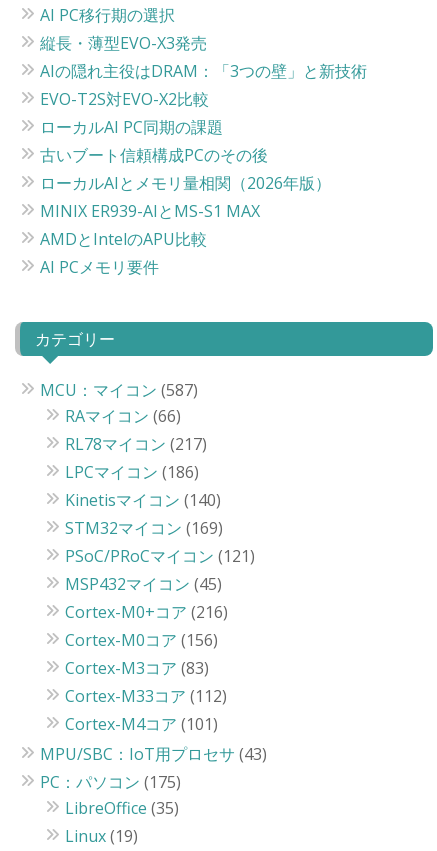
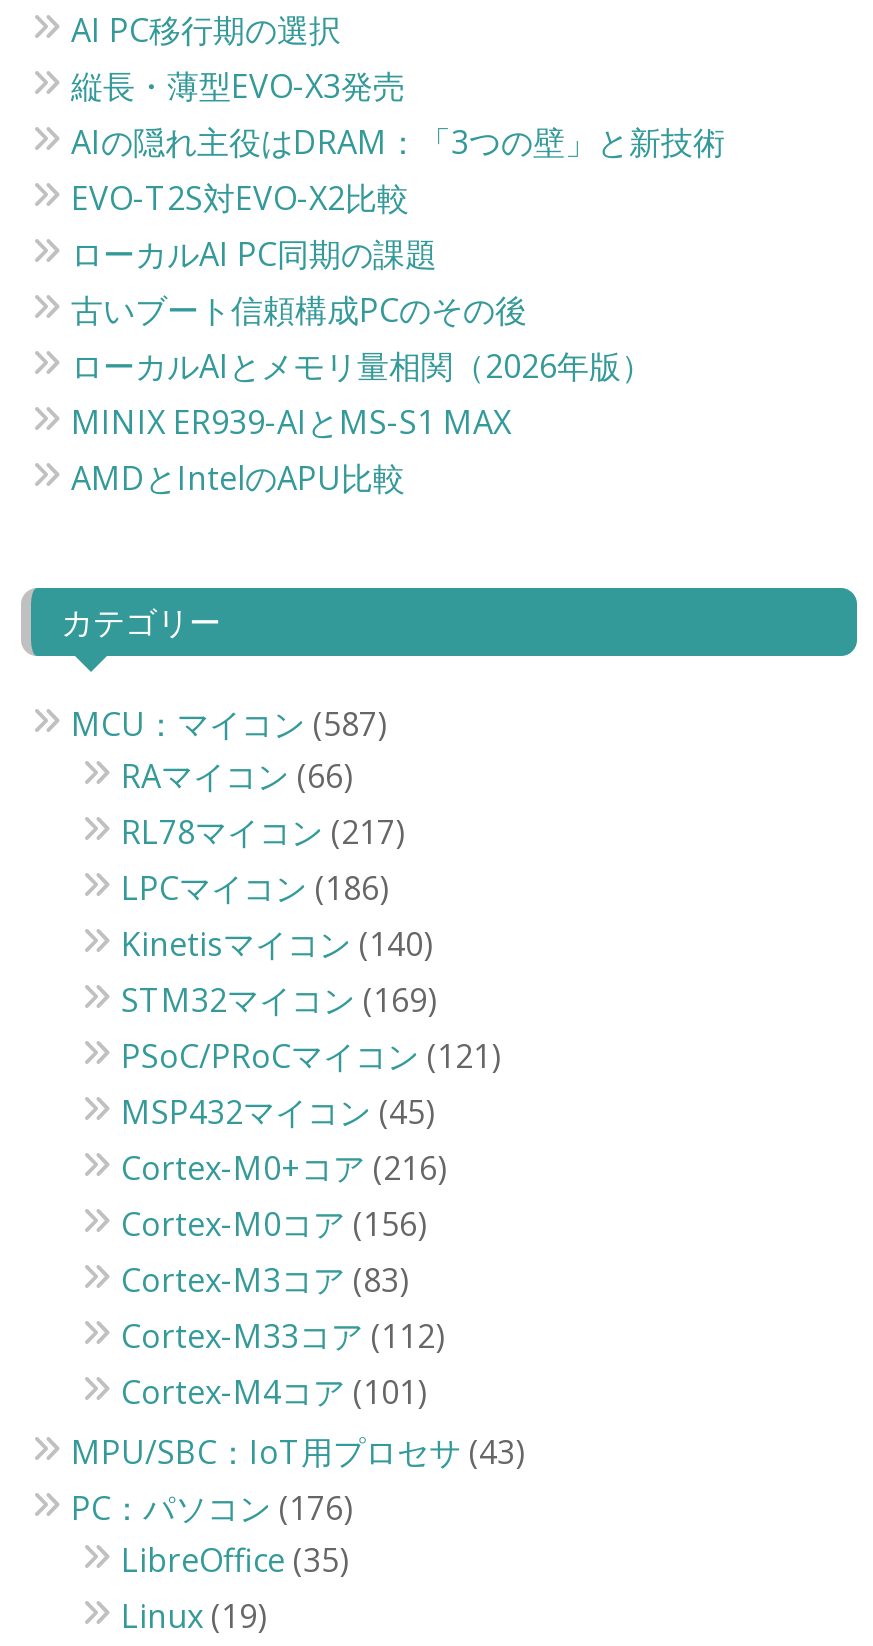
- AI PCメモリ要件

- PC：パソコン(175)
+ PC：パソコン(176)
